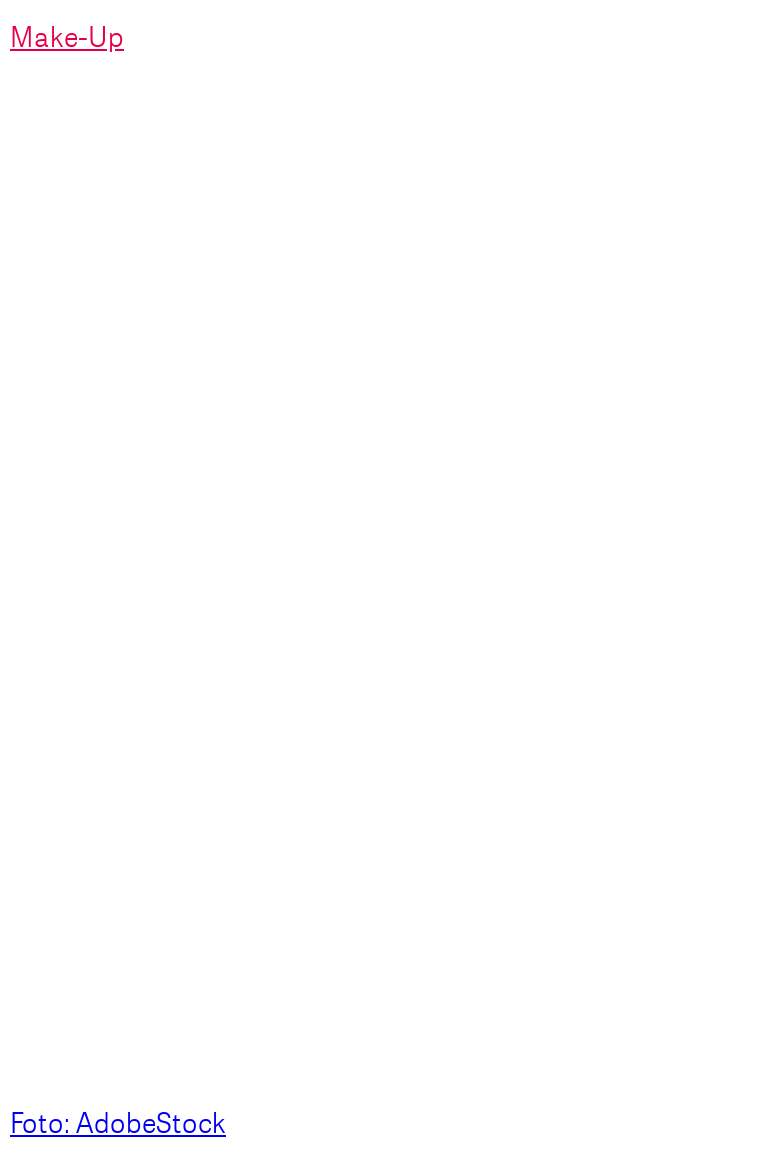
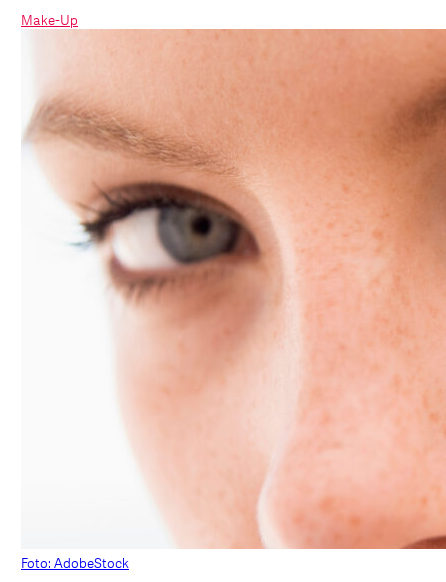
+ [image]
